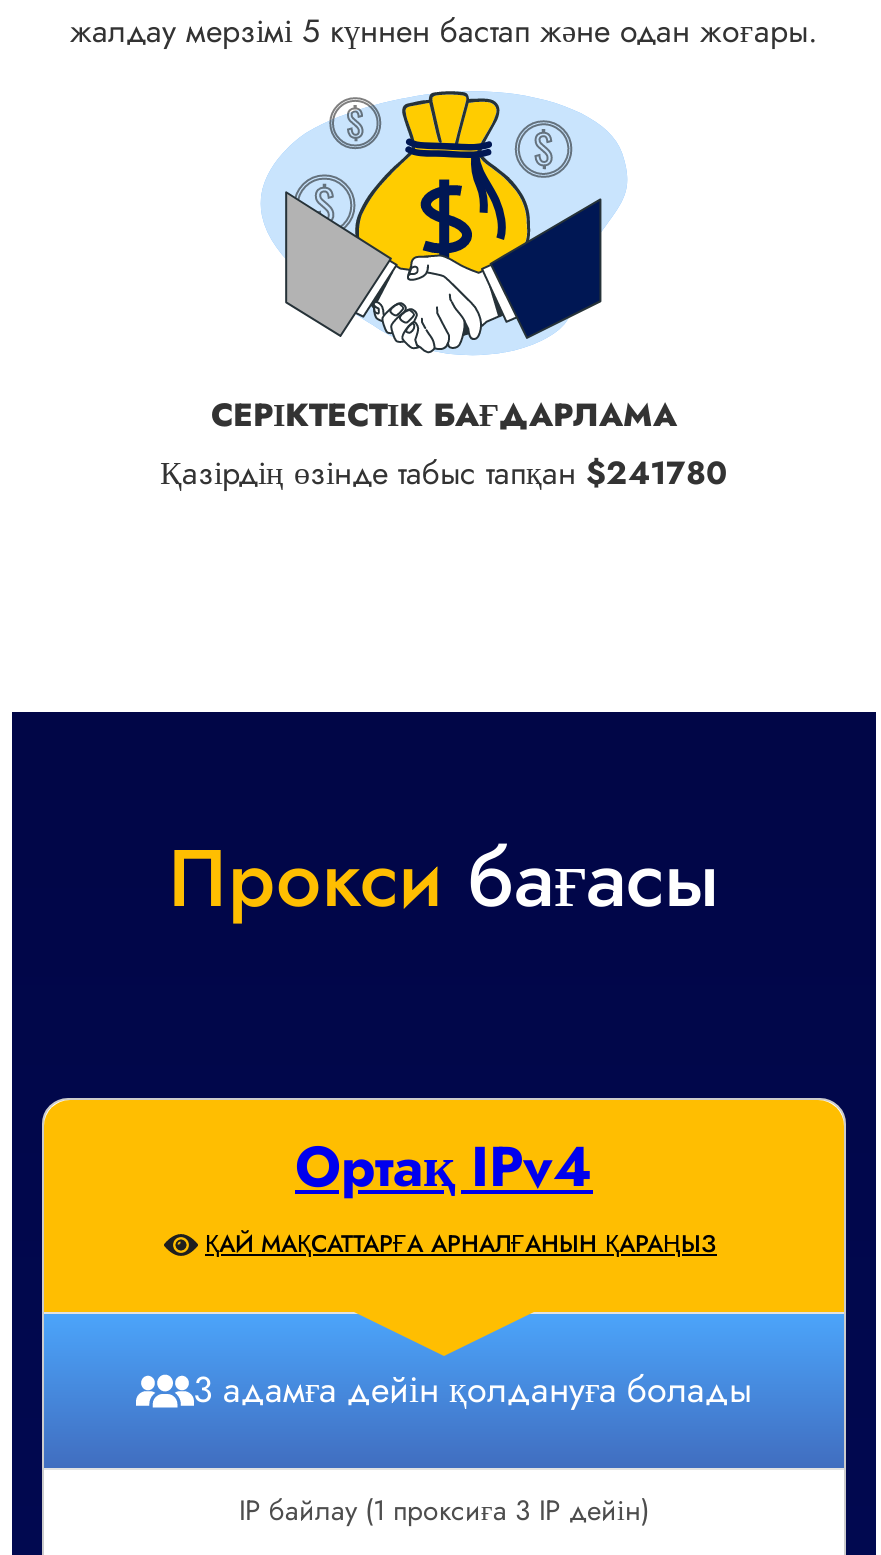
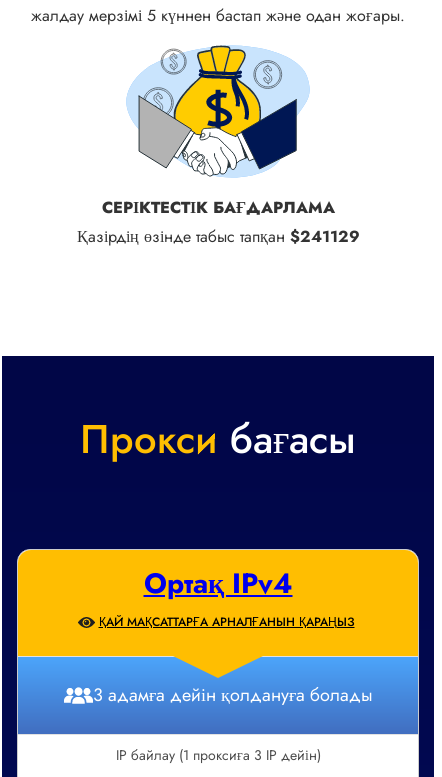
- Қазірдің өзінде табыс тапқан $241780
+ Қазірдің өзінде табыс тапқан $241129
